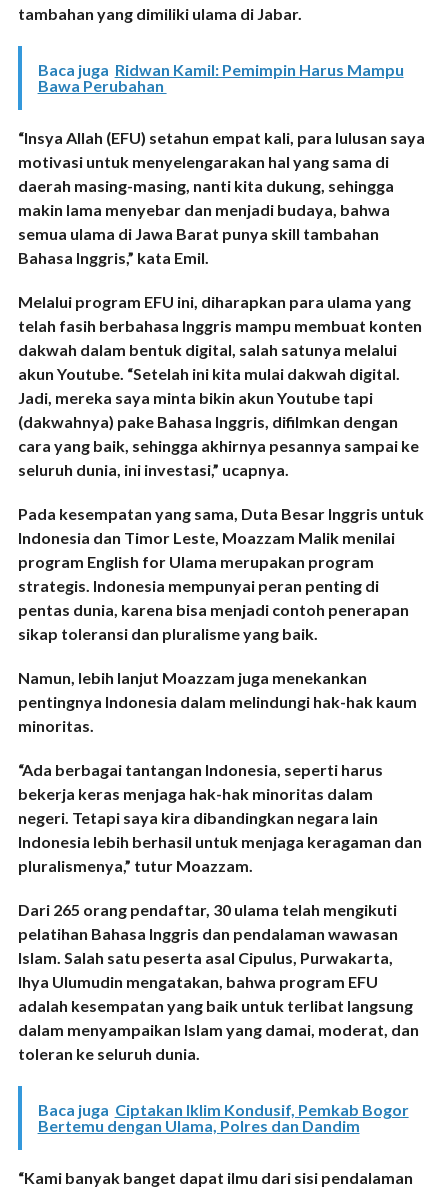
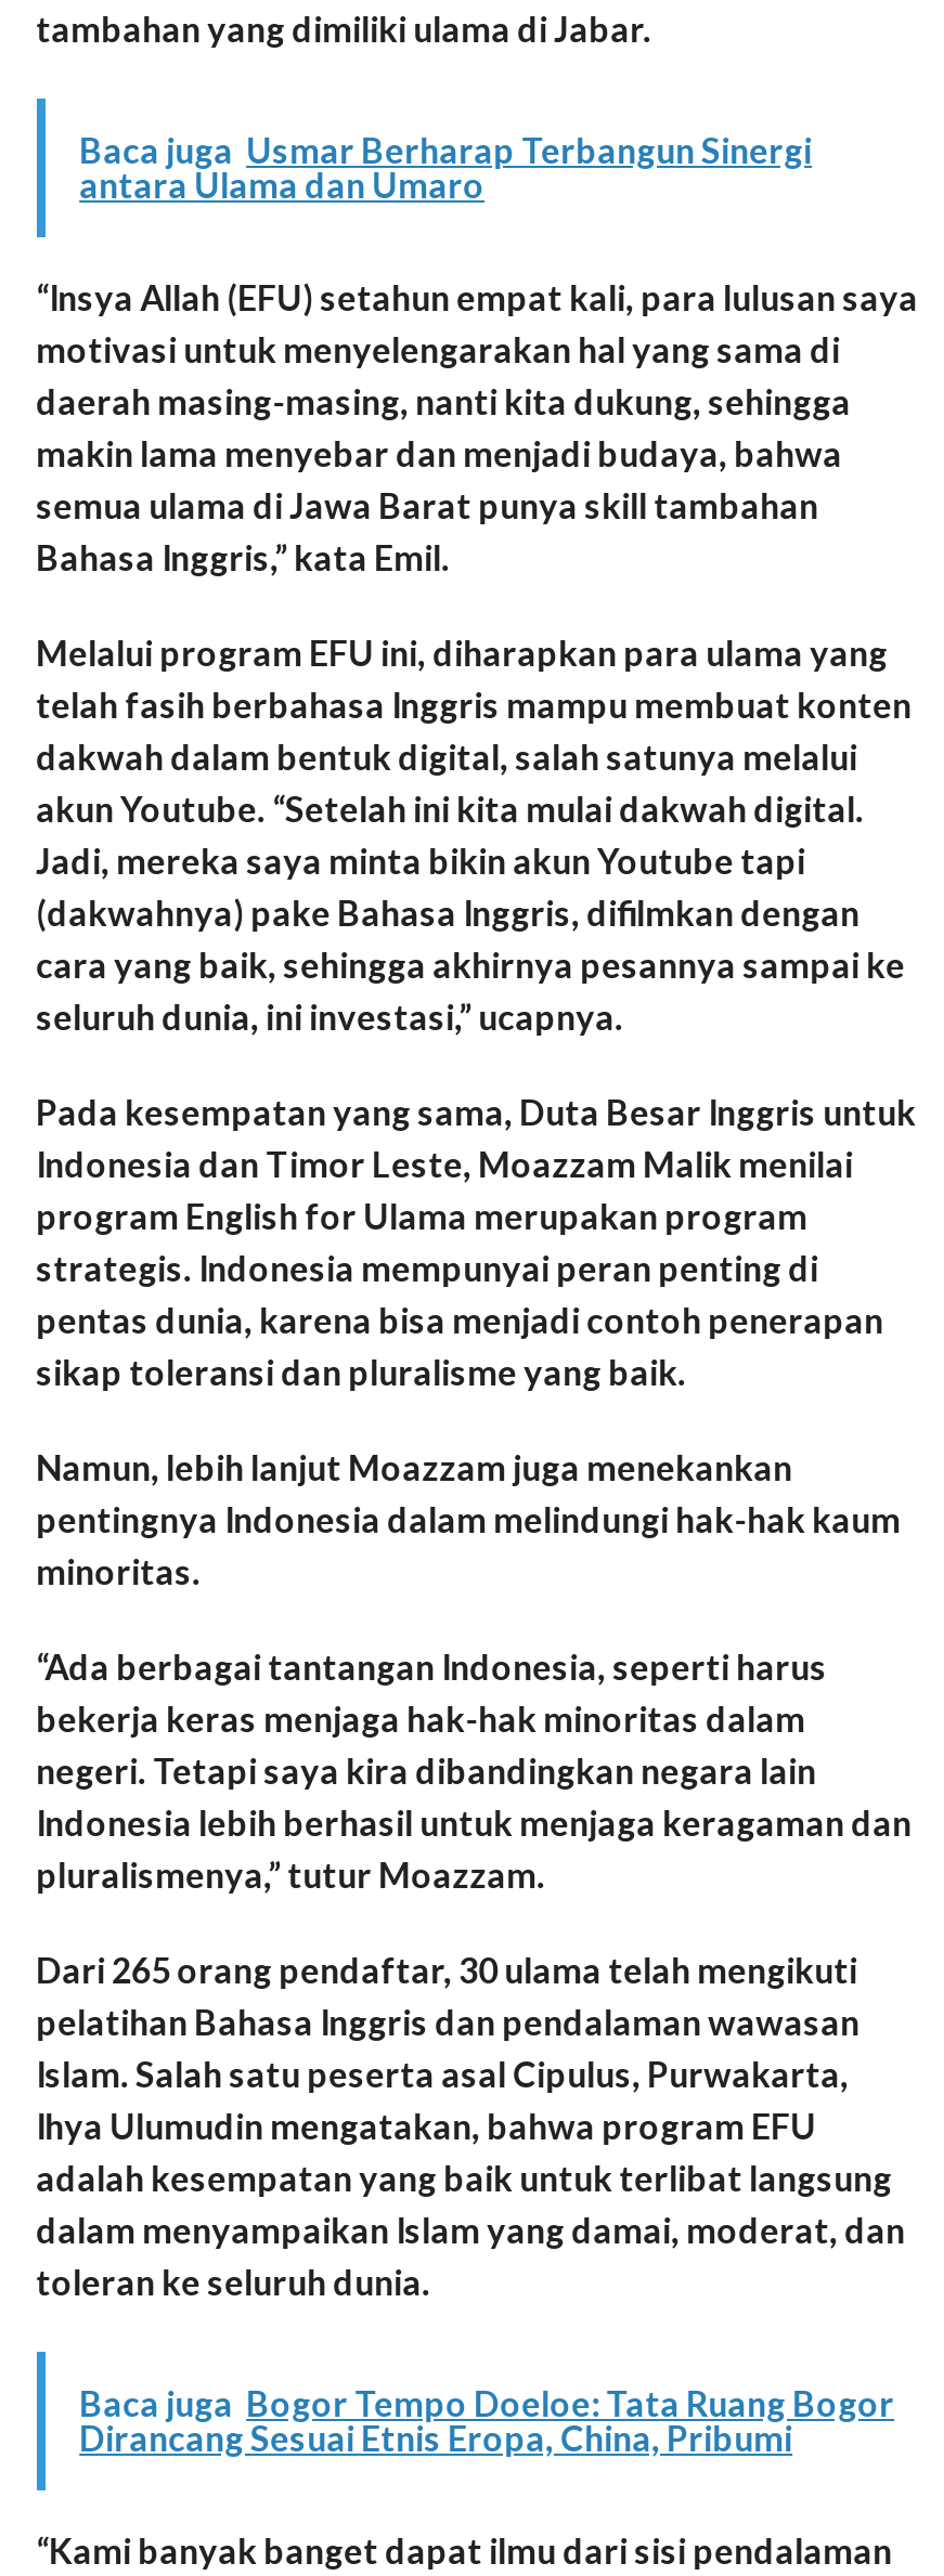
- Baca juga Ridwan Kamil: Pemimpin Harus Mampu
- Bawa Perubahan
+ Baca juga Usmar Berharap Terbangun Sinergi
+ antara Ulama dan Umaro

- Baca juga Ciptakan Iklim Kondusif, Pemkab Bogor
- Bertemu dengan Ulama, Polres dan Dandim
+ Baca juga Bogor Tempo Doeloe: Tata Ruang Bogor
+ Dirancang Sesuai Etnis Eropa, China, Pribumi
